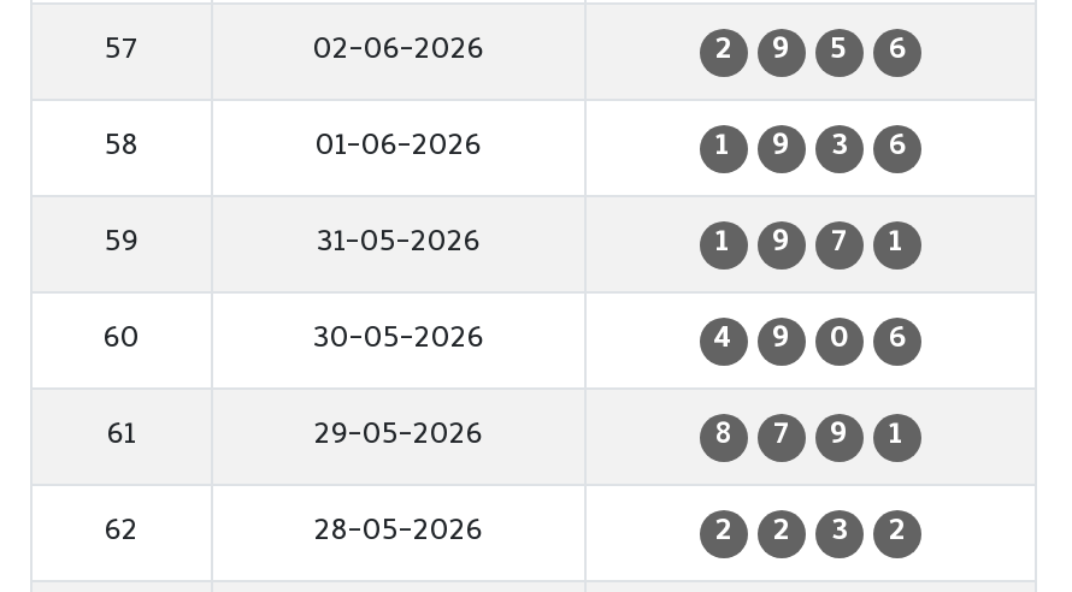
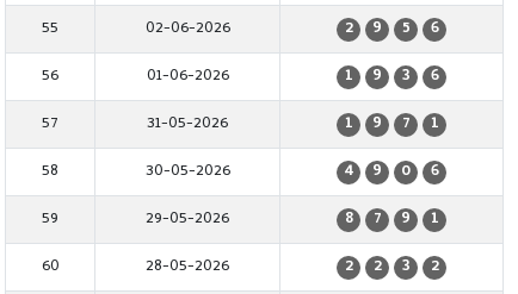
- 57
+ 55

- 58
+ 56

- 59
+ 57

- 60
+ 58

- 61
+ 59

- 62
+ 60
